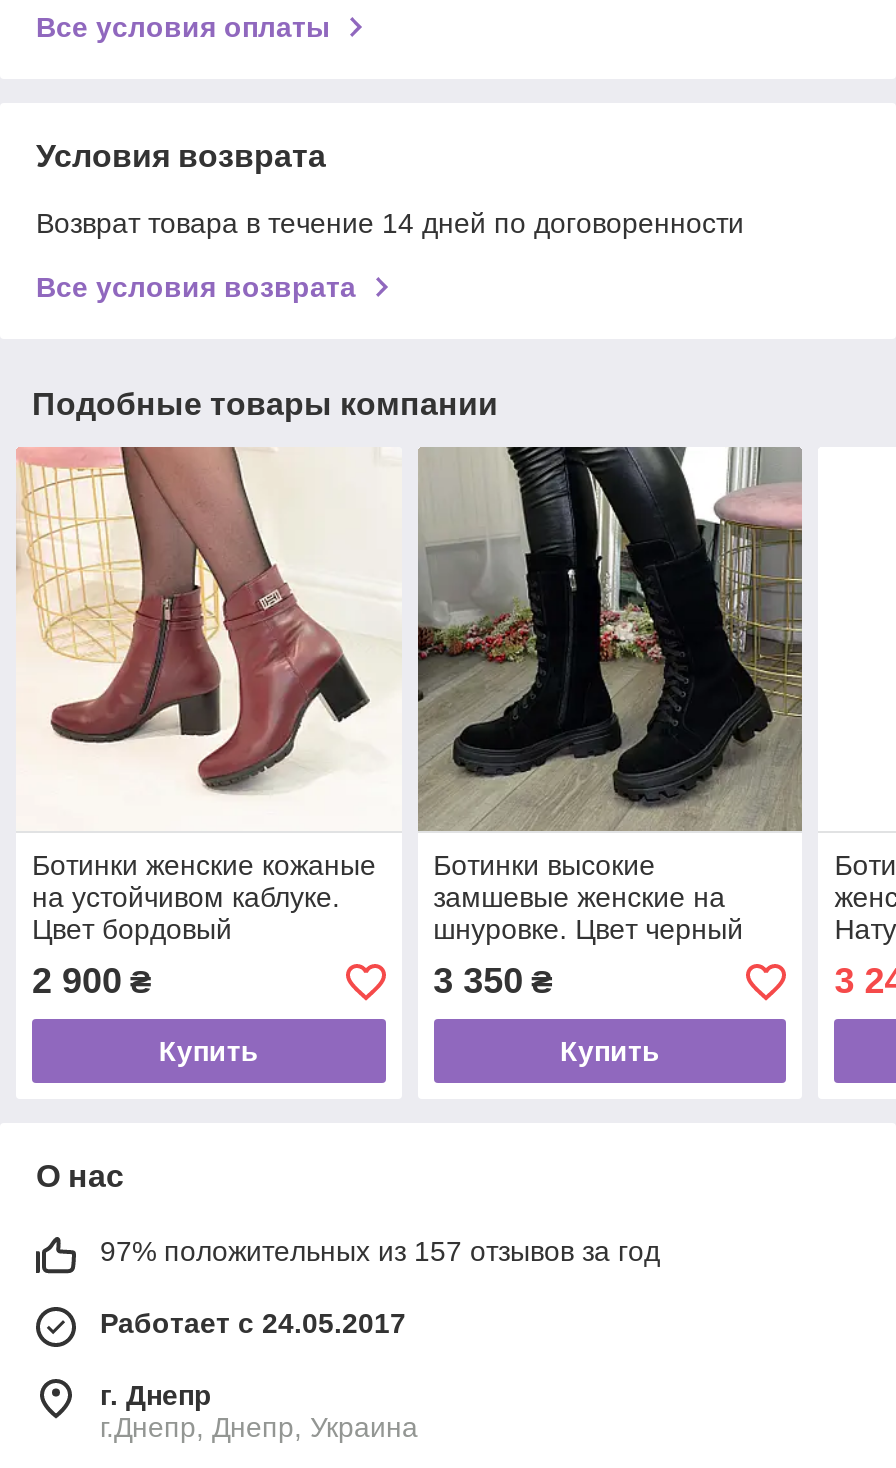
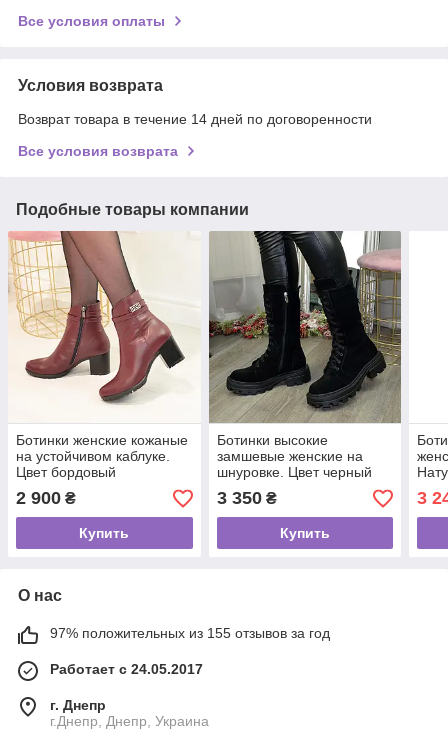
- 97% положительных из 157 отзывов за год
+ 97% положительных из 155 отзывов за год
